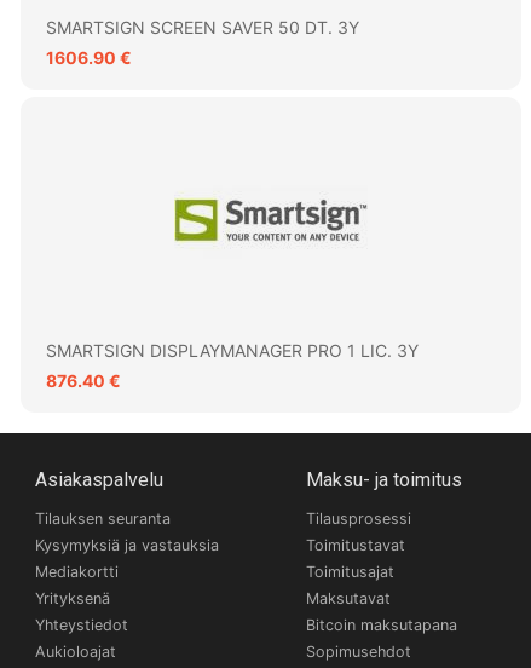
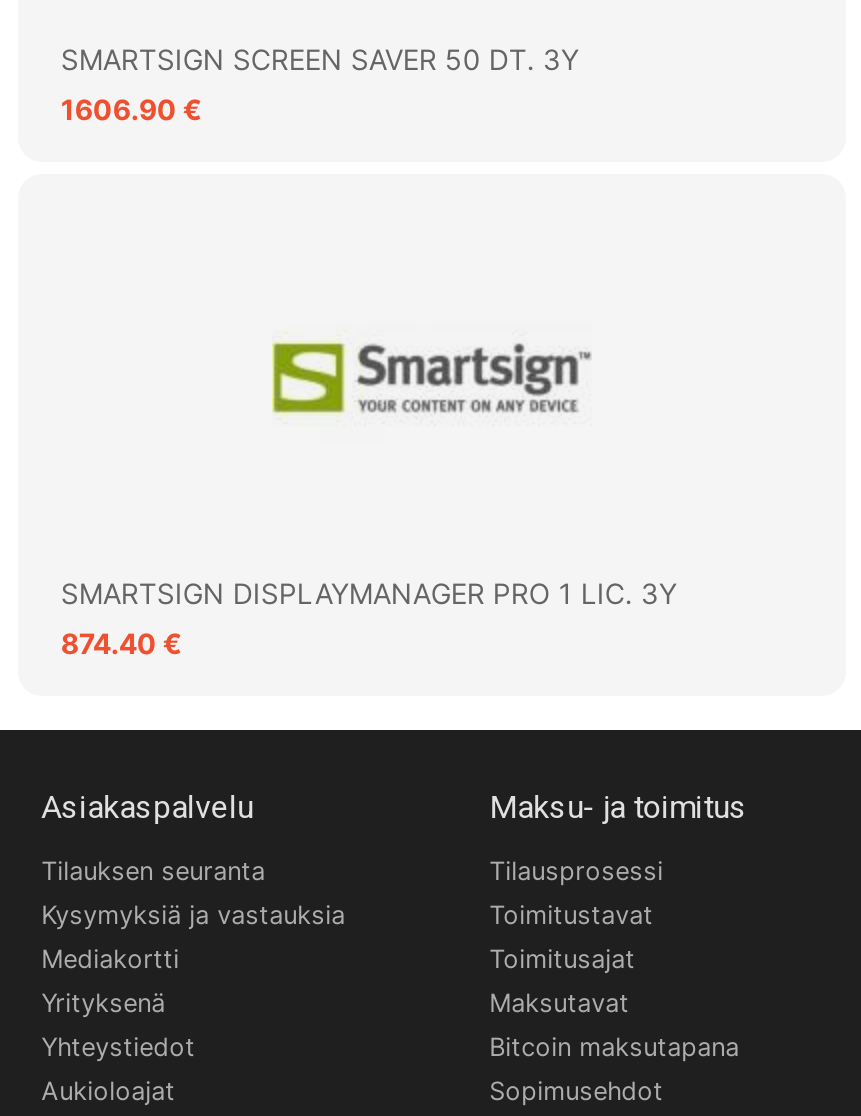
- 876.40 €
+ 874.40 €
